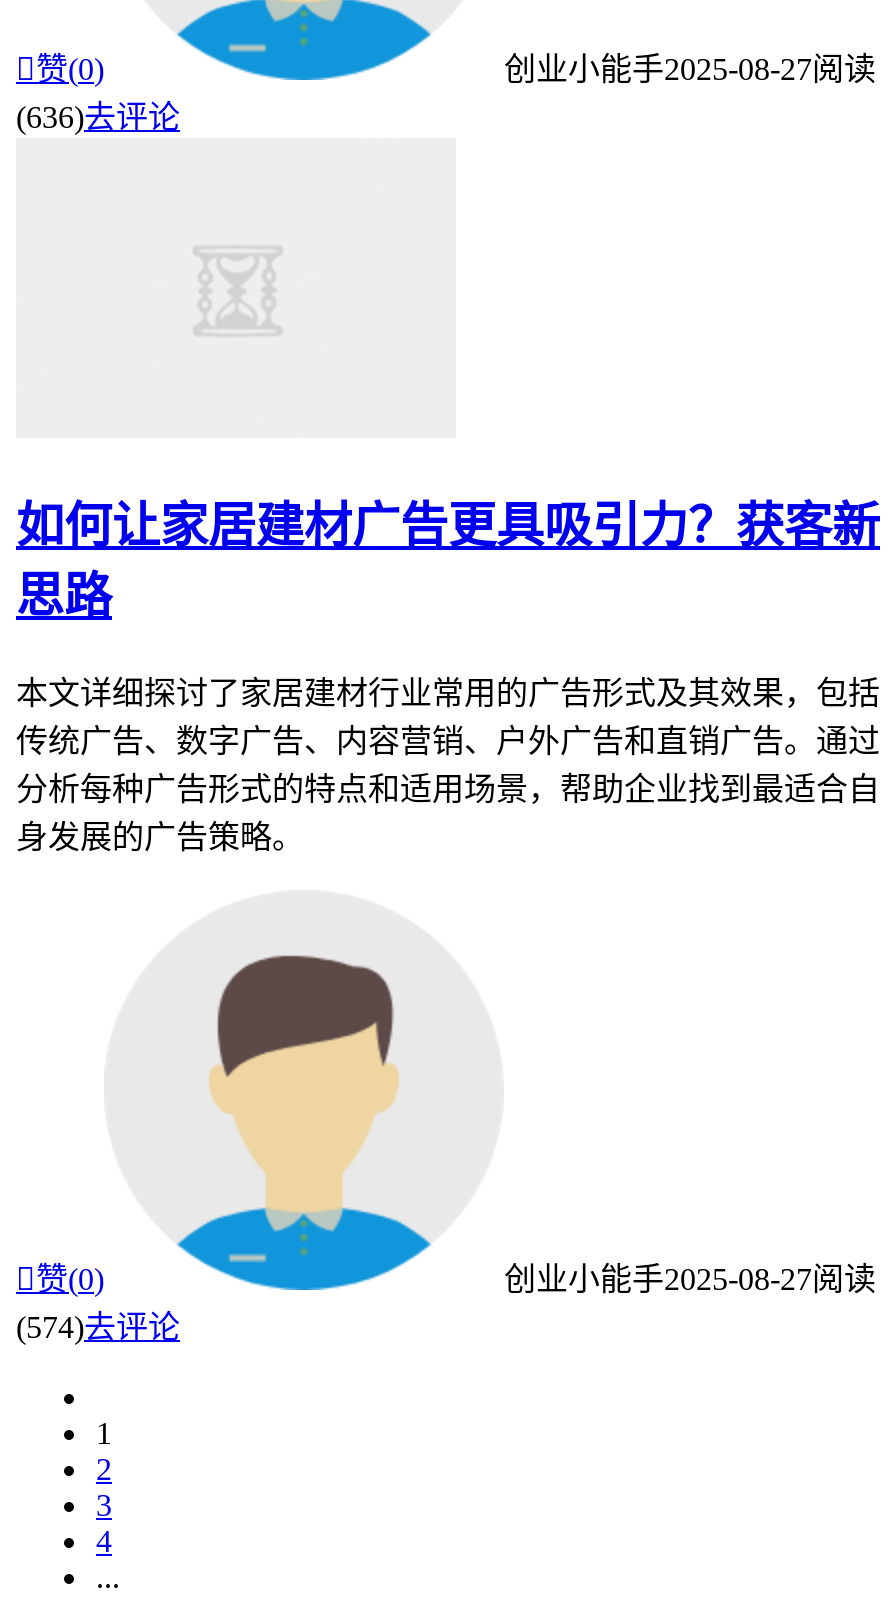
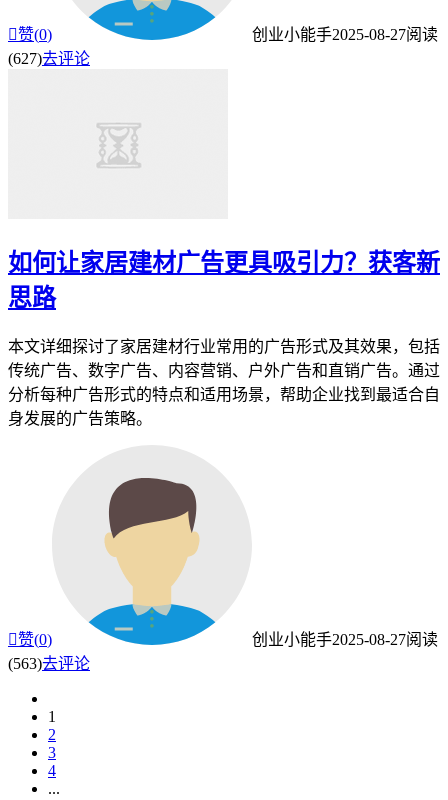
- (636)去评论
+ (627)去评论

- (574)去评论
+ (563)去评论
